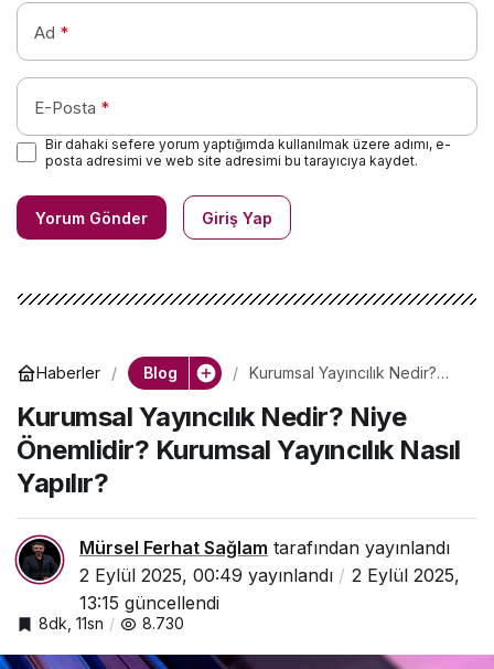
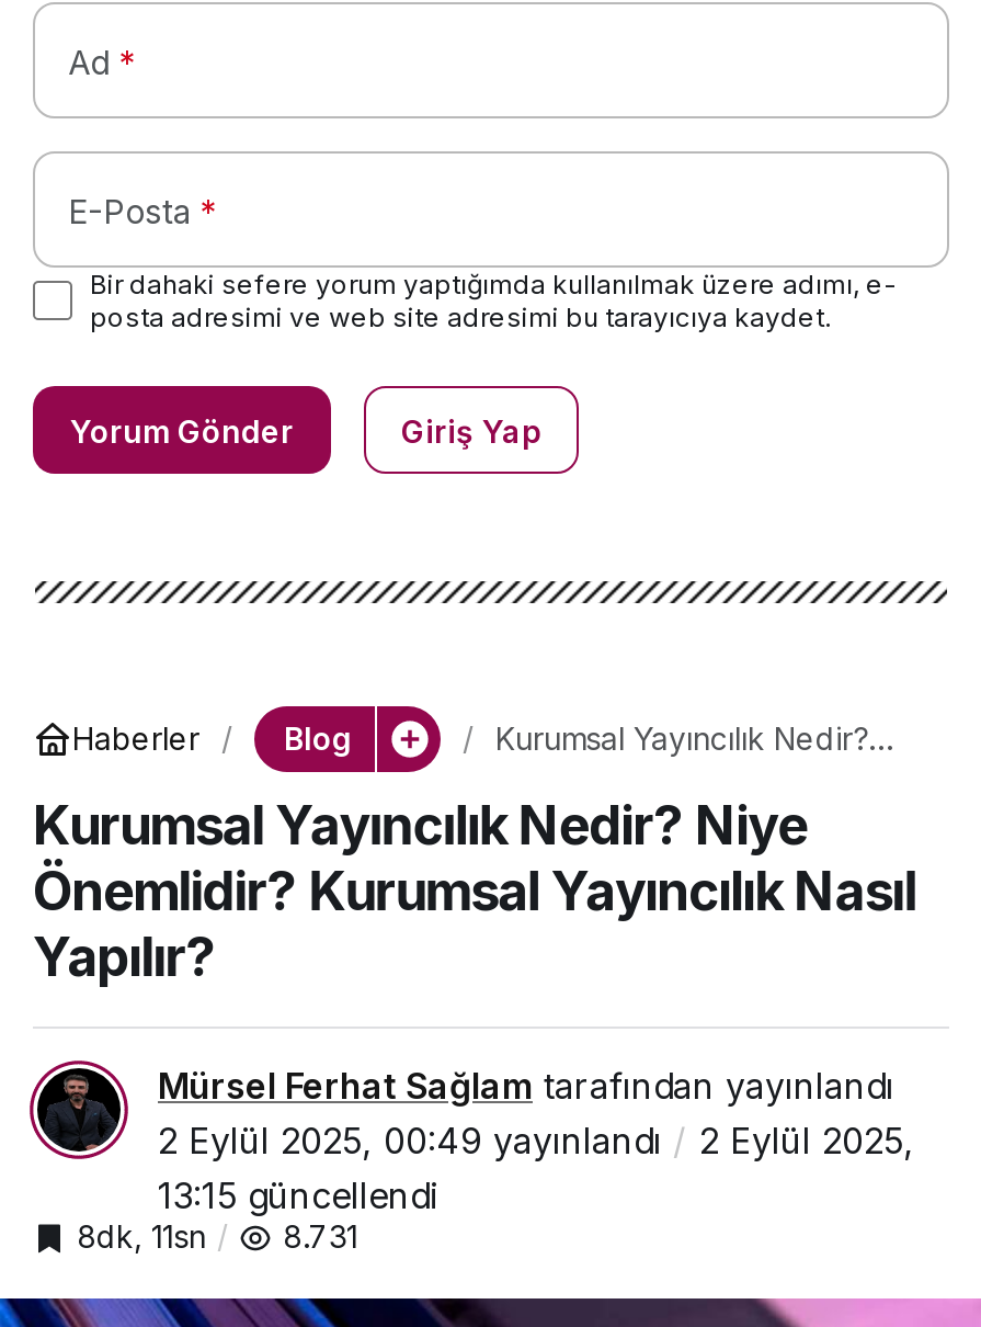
- 8.730
+ 8.731
